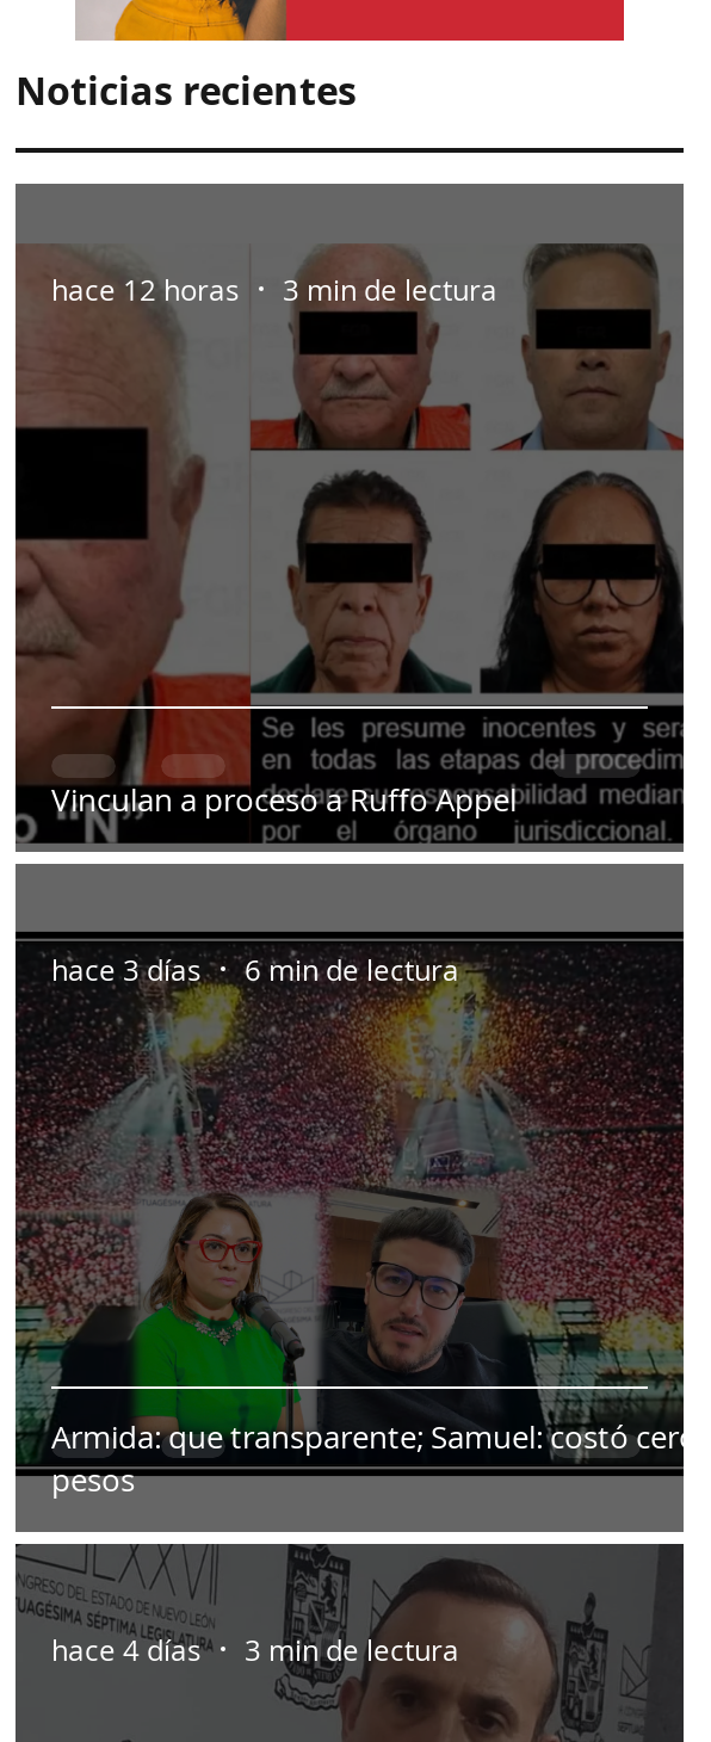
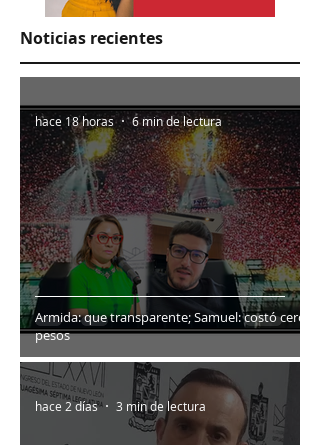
- [image]
- Vinculan a proceso a Ruffo Appel

- hace 12 horas
- 3 min de lectura

- hace 3 días 6 min de lectura
+ hace 18 horas 6 min de lectura

- hace 4 días 3 min de lectura
+ hace 2 días 3 min de lectura
